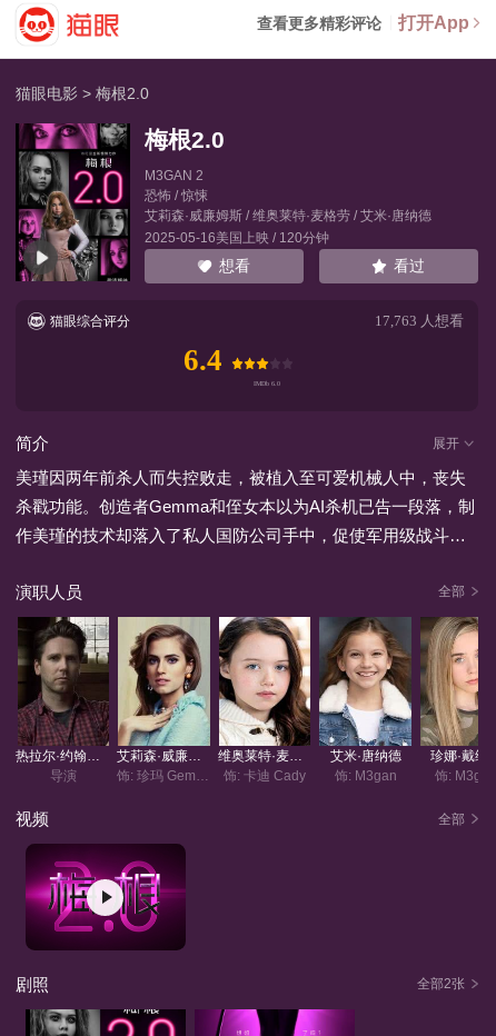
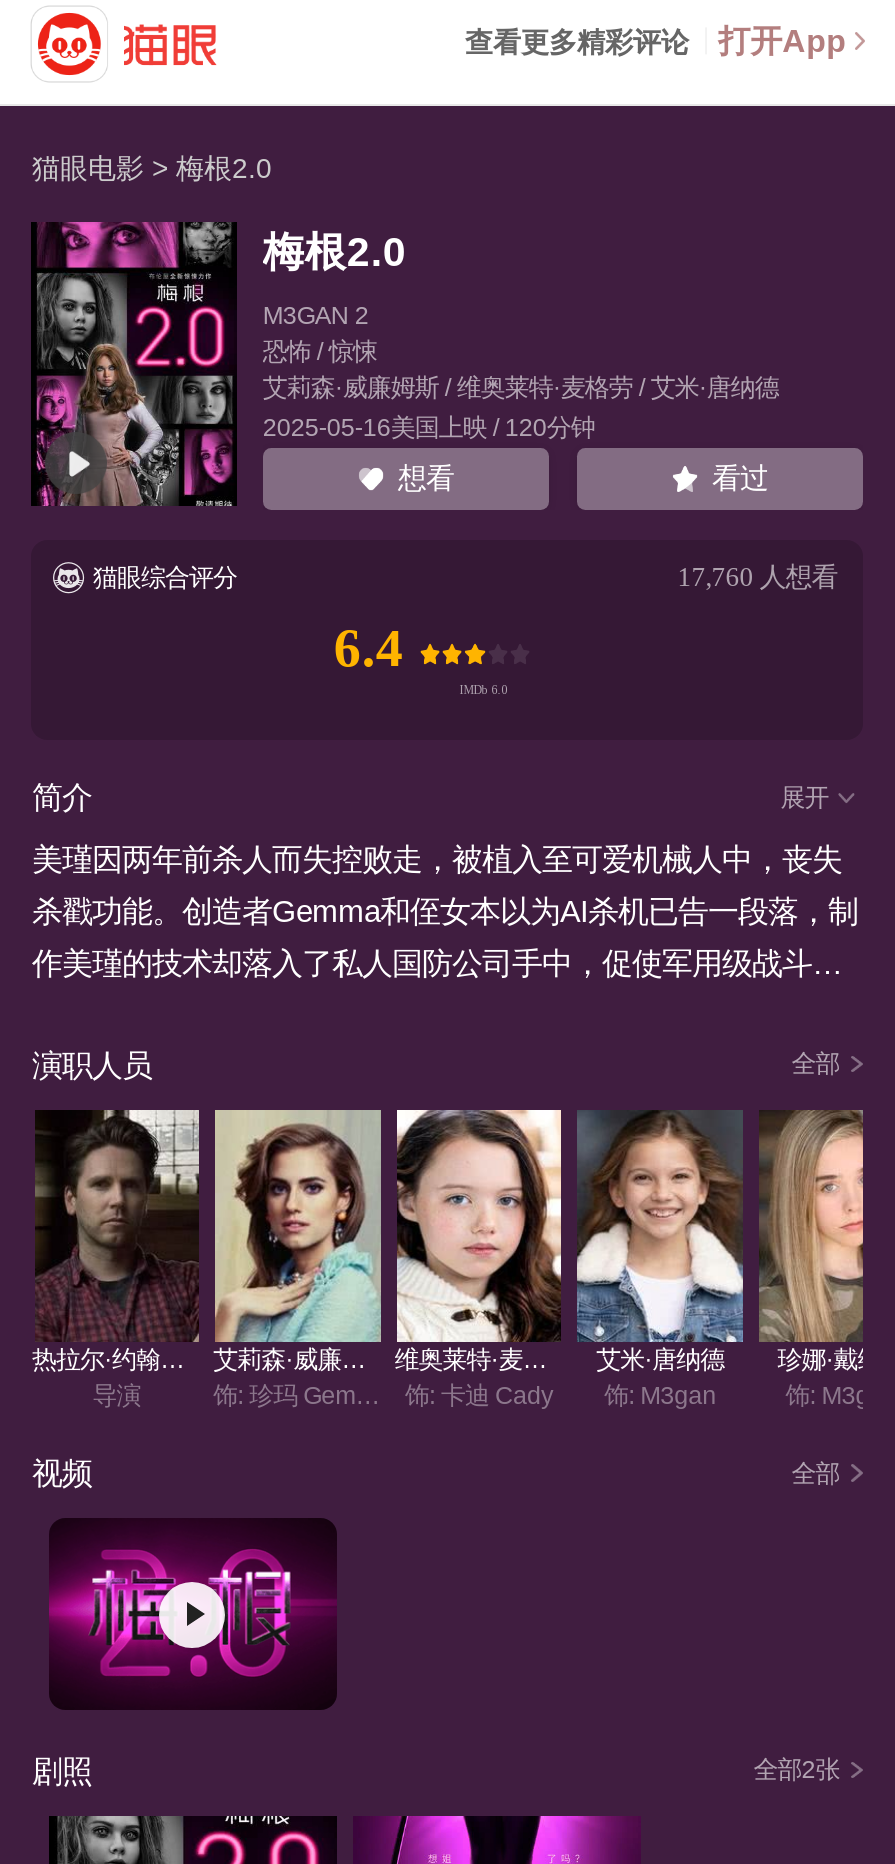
- 17,763 人想看
+ 17,760 人想看
